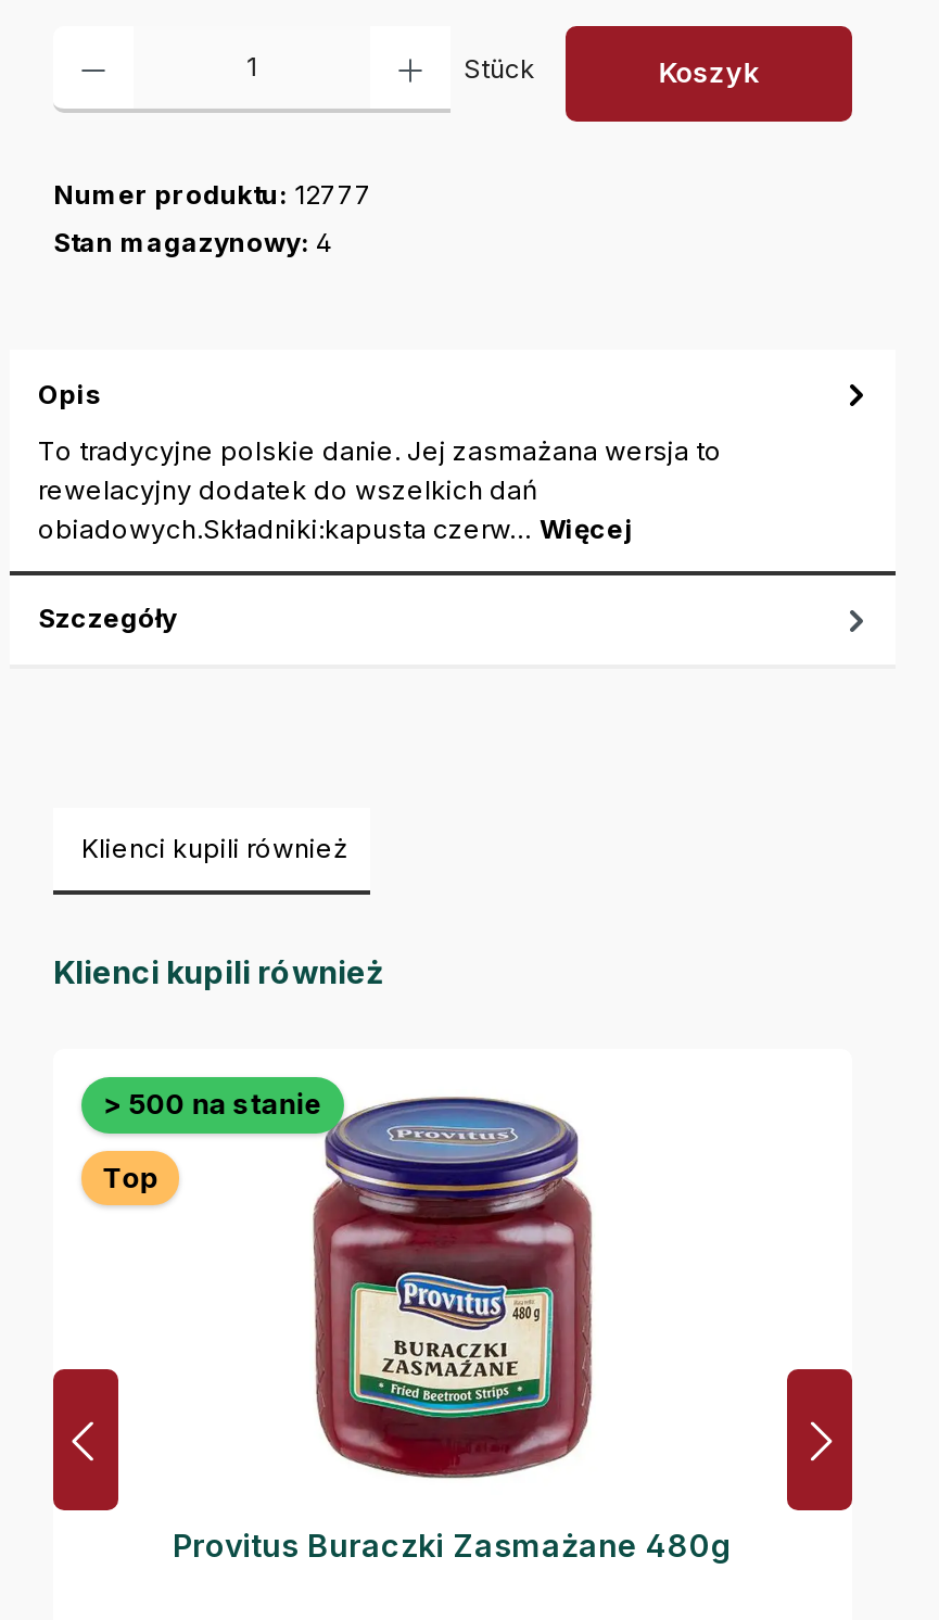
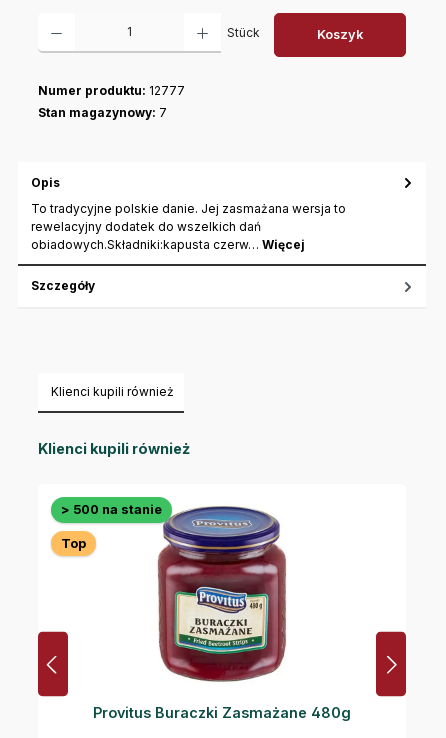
- Stan magazynowy: 4
+ Stan magazynowy: 7
